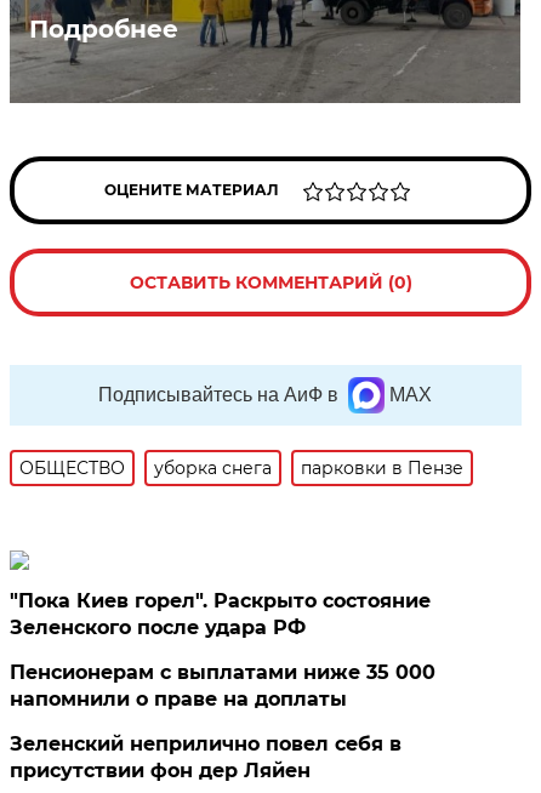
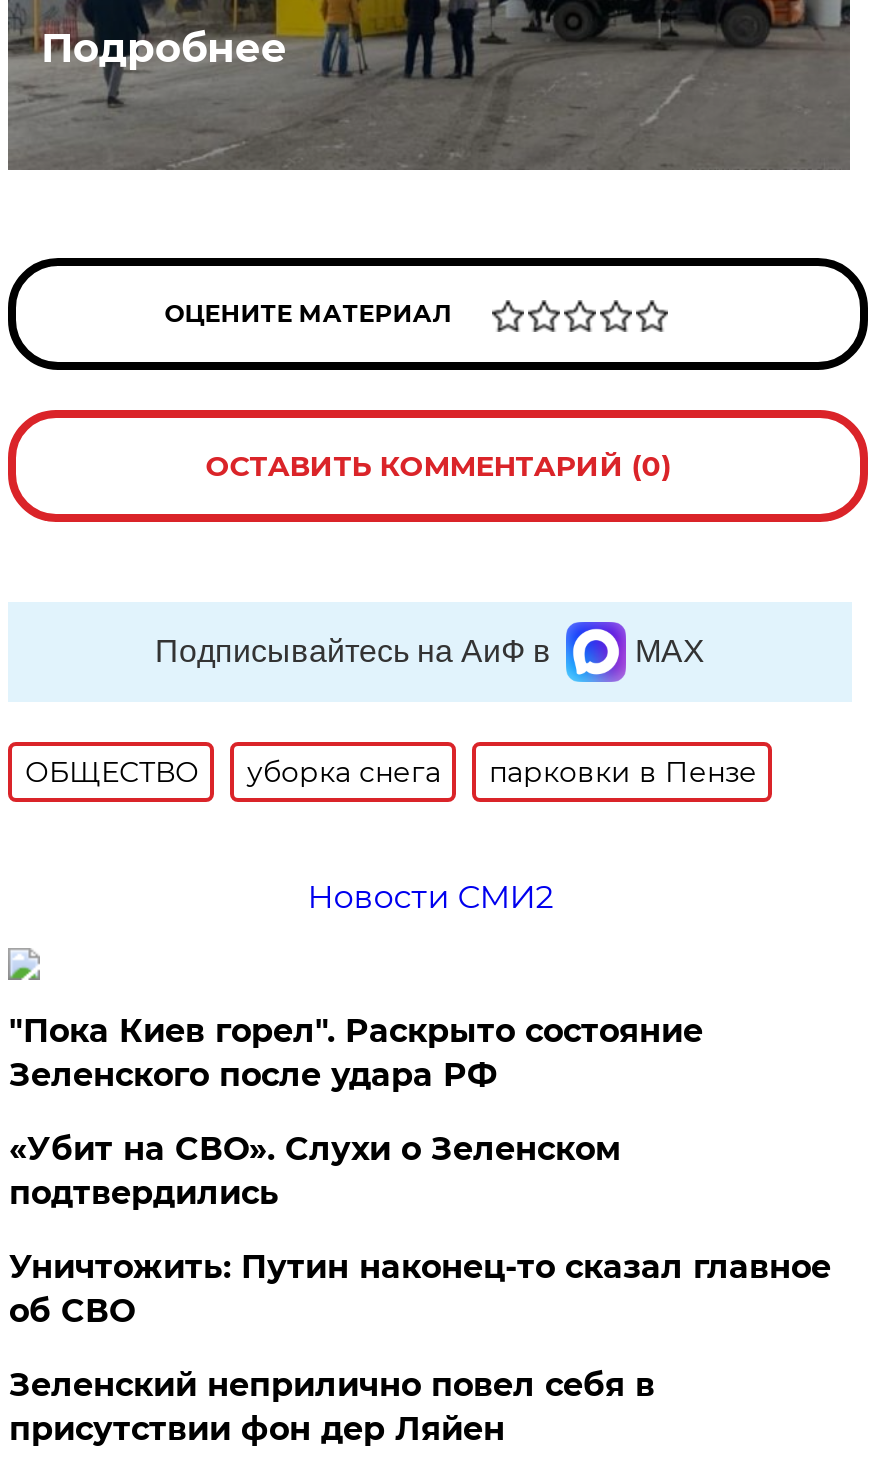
+ Новости СМИ2

- Пенсионерам с выплатами ниже 35 000
- напомнили о праве на доплаты
+ «Убит на СВО». Слухи о Зеленском
+ подтвердились
+ Уничтожить: Путин наконец-то сказал главное
+ об СВО
